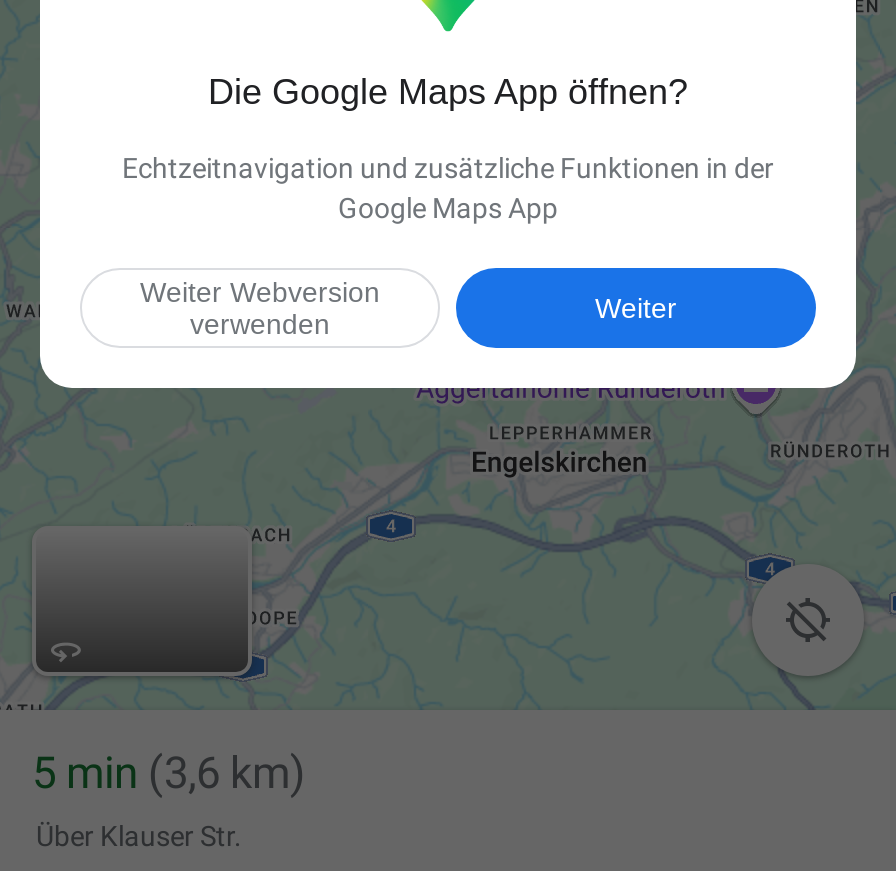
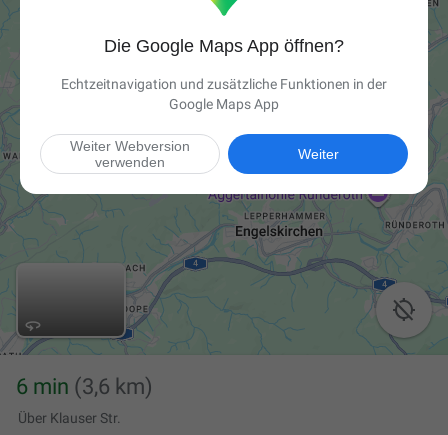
- 5 min (3,6 km)
+ 6 min (3,6 km)
